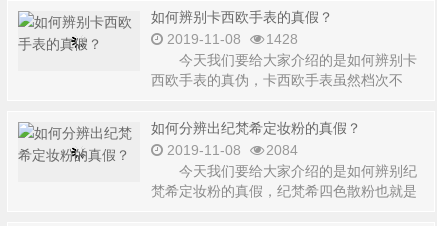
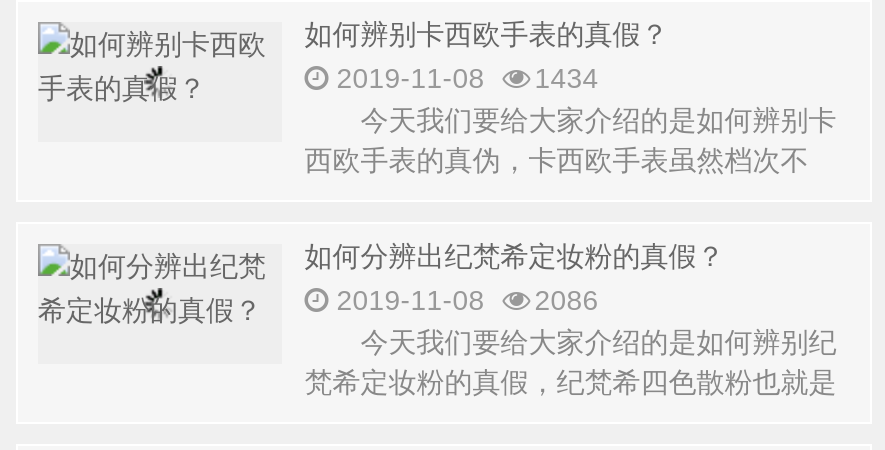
- 2019-11-08 1428
+ 2019-11-08 1434

- 2019-11-08 2084
+ 2019-11-08 2086
